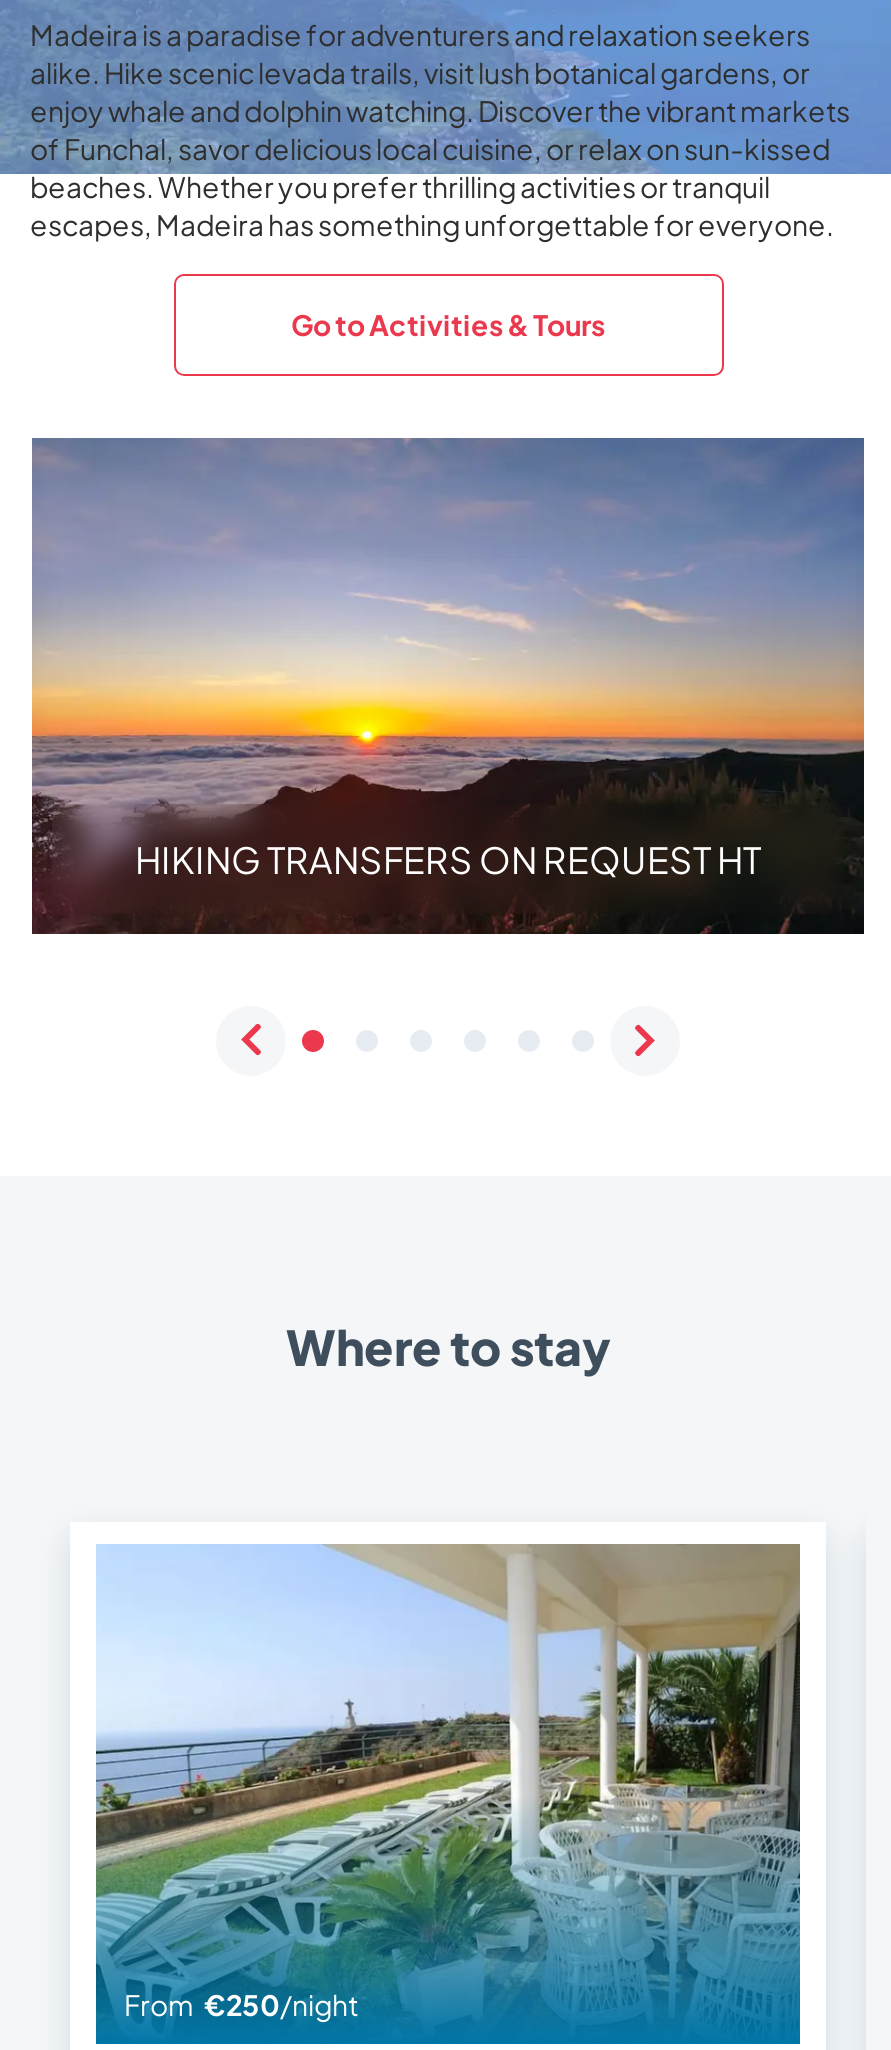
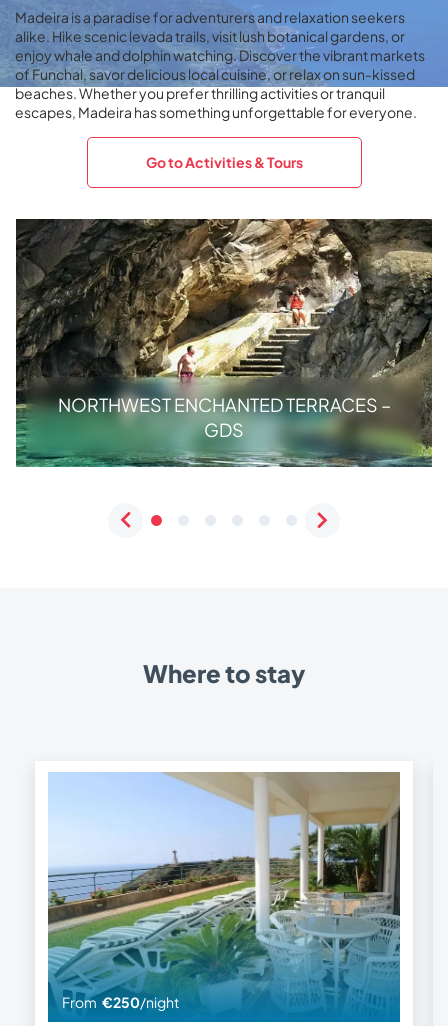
- [image]
- HIKING TRANSFERS ON REQUEST HT
+ [image]
+ NORTHWEST ENCHANTED TERRACES –
+ GDS
